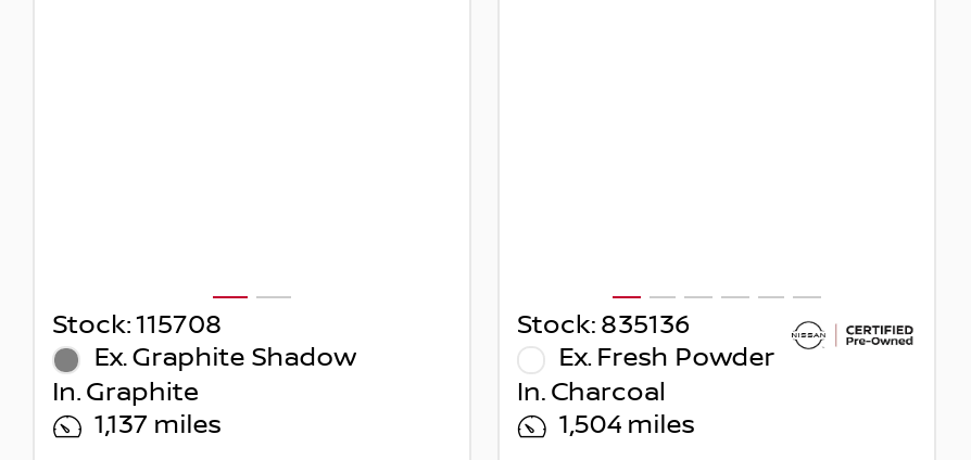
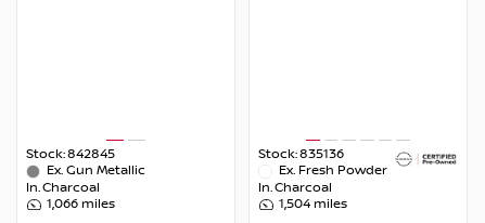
- Stock: 115708
+ Stock: 842845

- Ex. Graphite Shadow
+ Ex. Gun Metallic

- In. Graphite
+ In. Charcoal

- 1,137 miles
+ 1,066 miles
